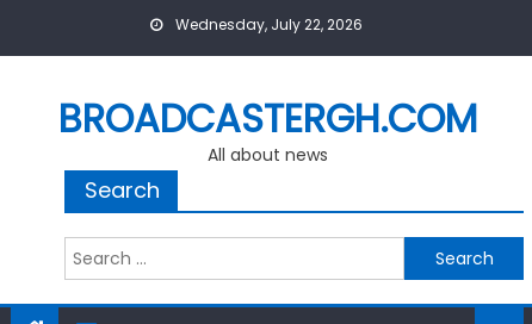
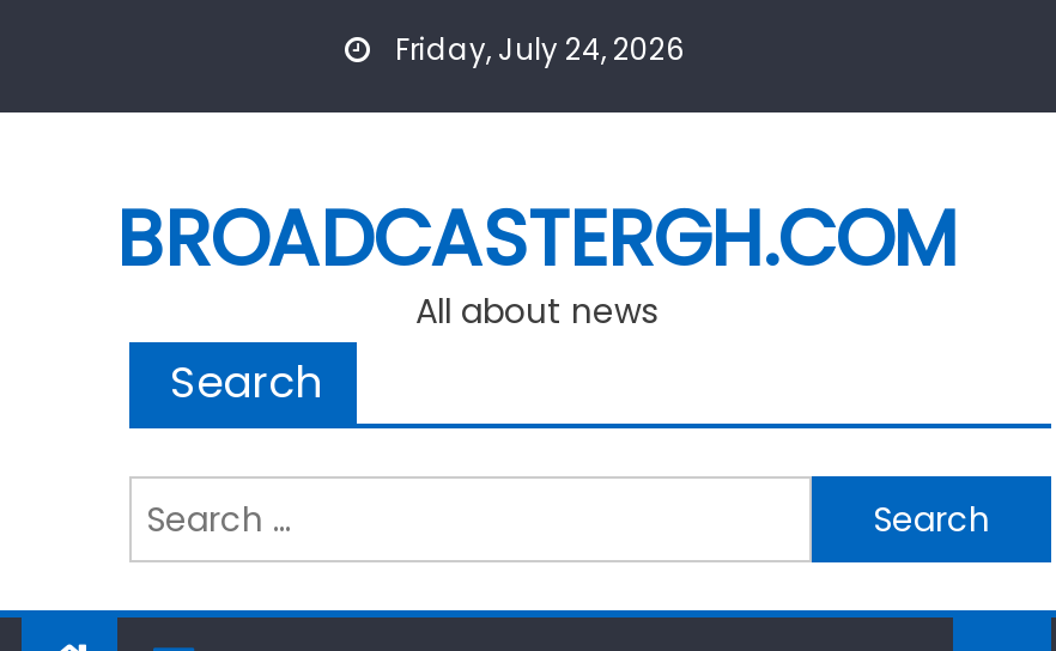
- Wednesday, July 22, 2026
+ Friday, July 24, 2026
